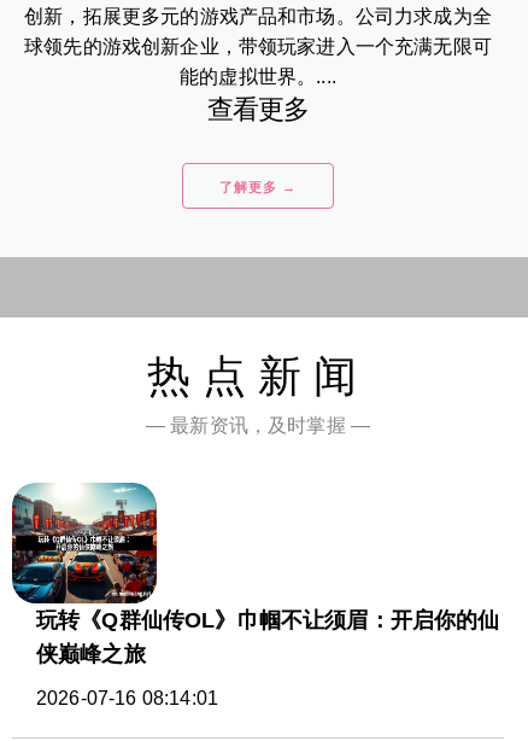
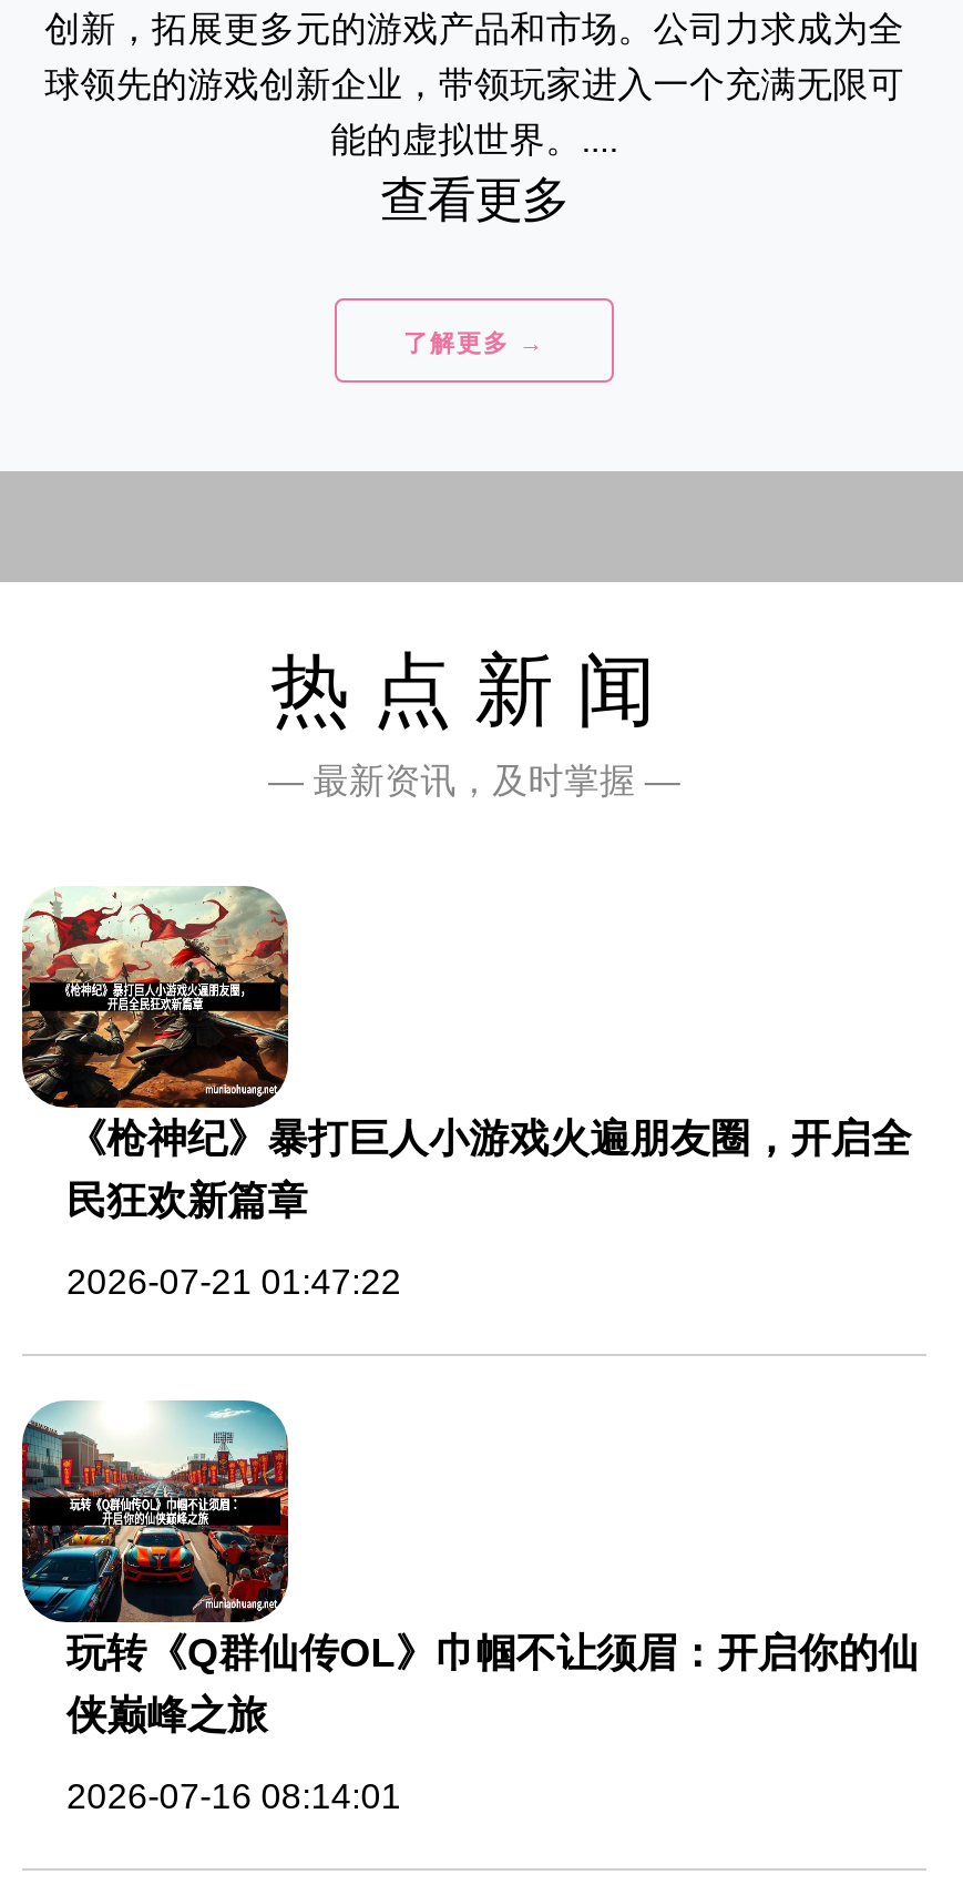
+ [image]
+ 《枪神纪》暴打巨人小游戏火遍朋友圈，开启全
+ 民狂欢新篇章
+ 2026-07-21 01:47:22
